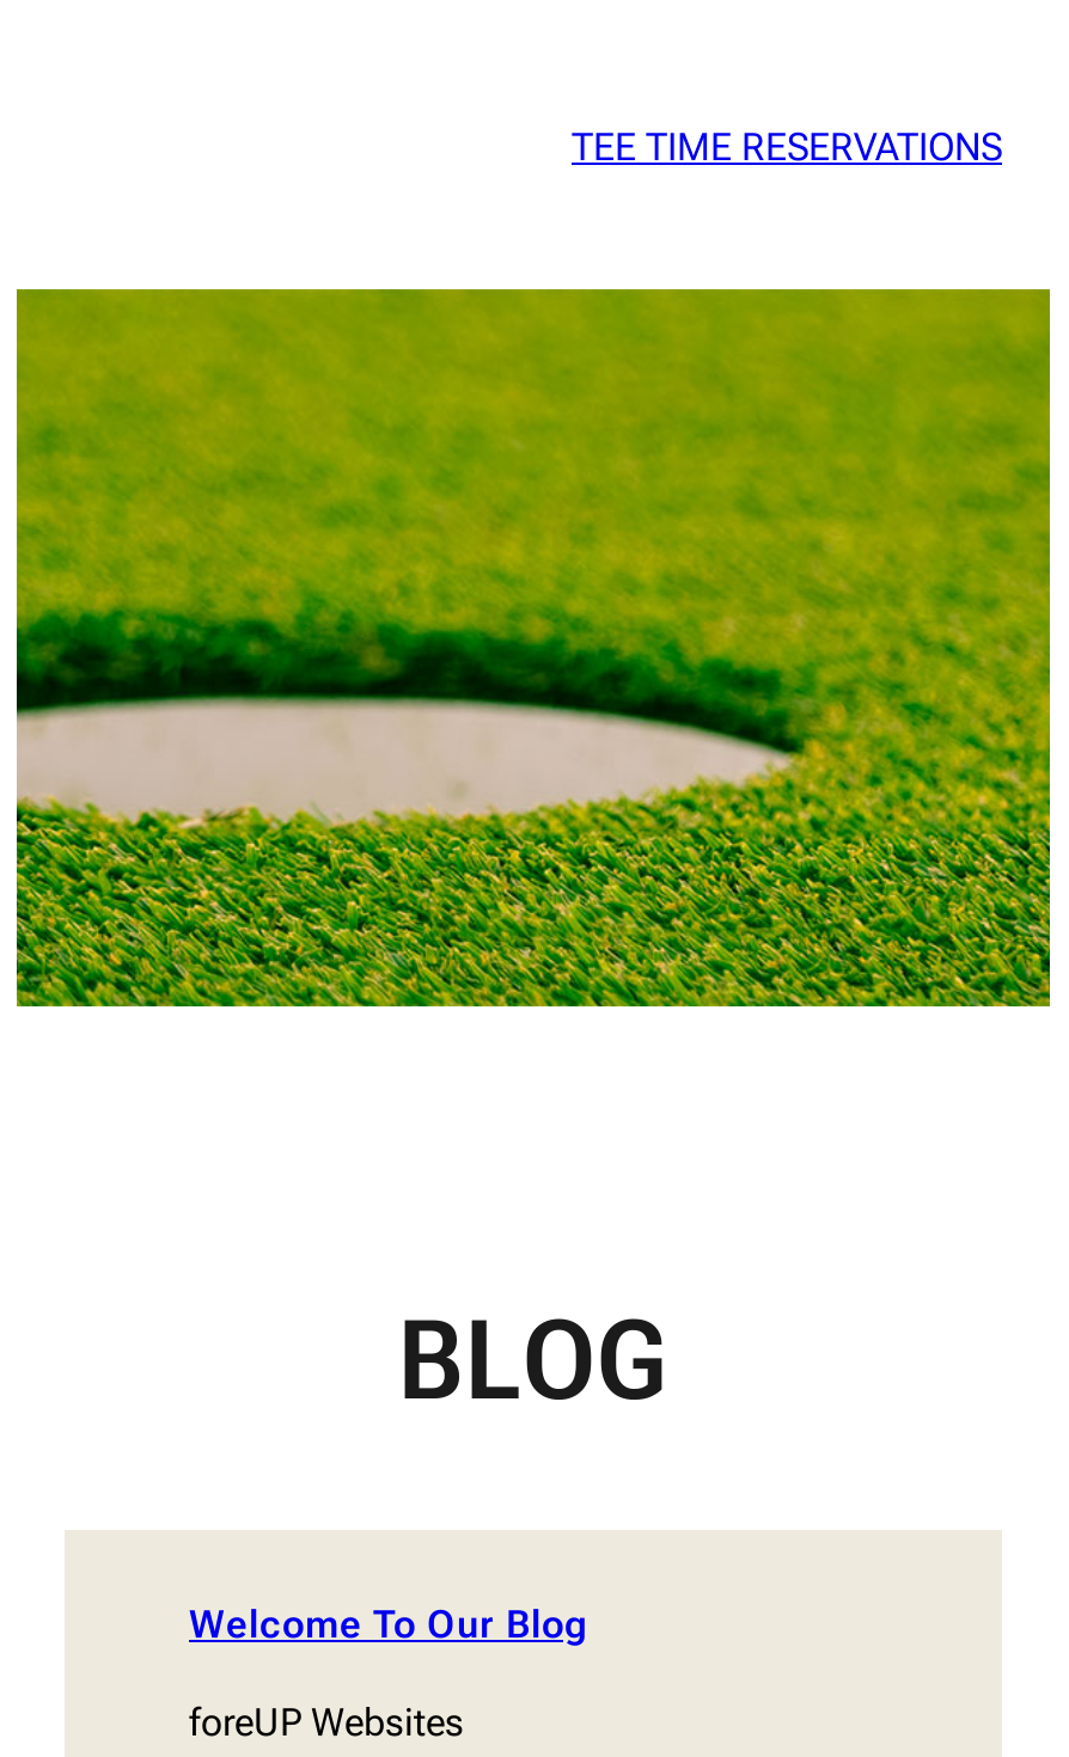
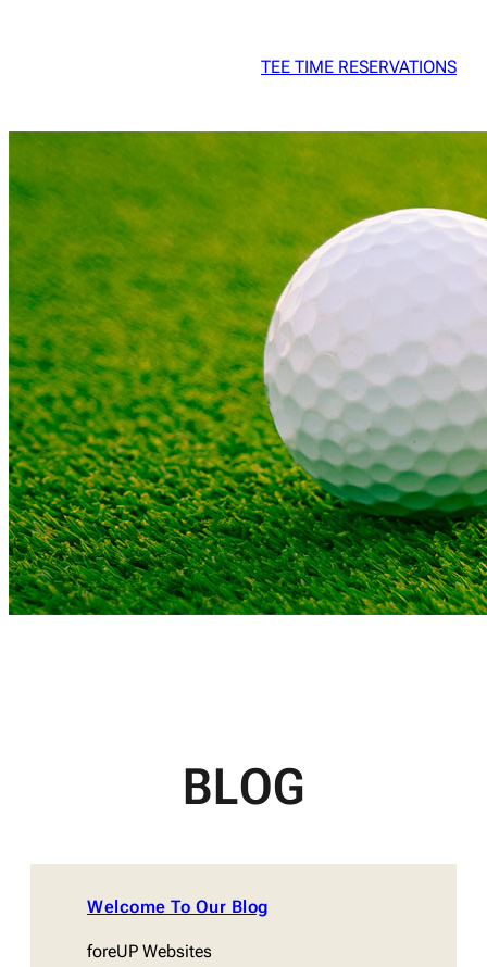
- [image]
+ [image]
